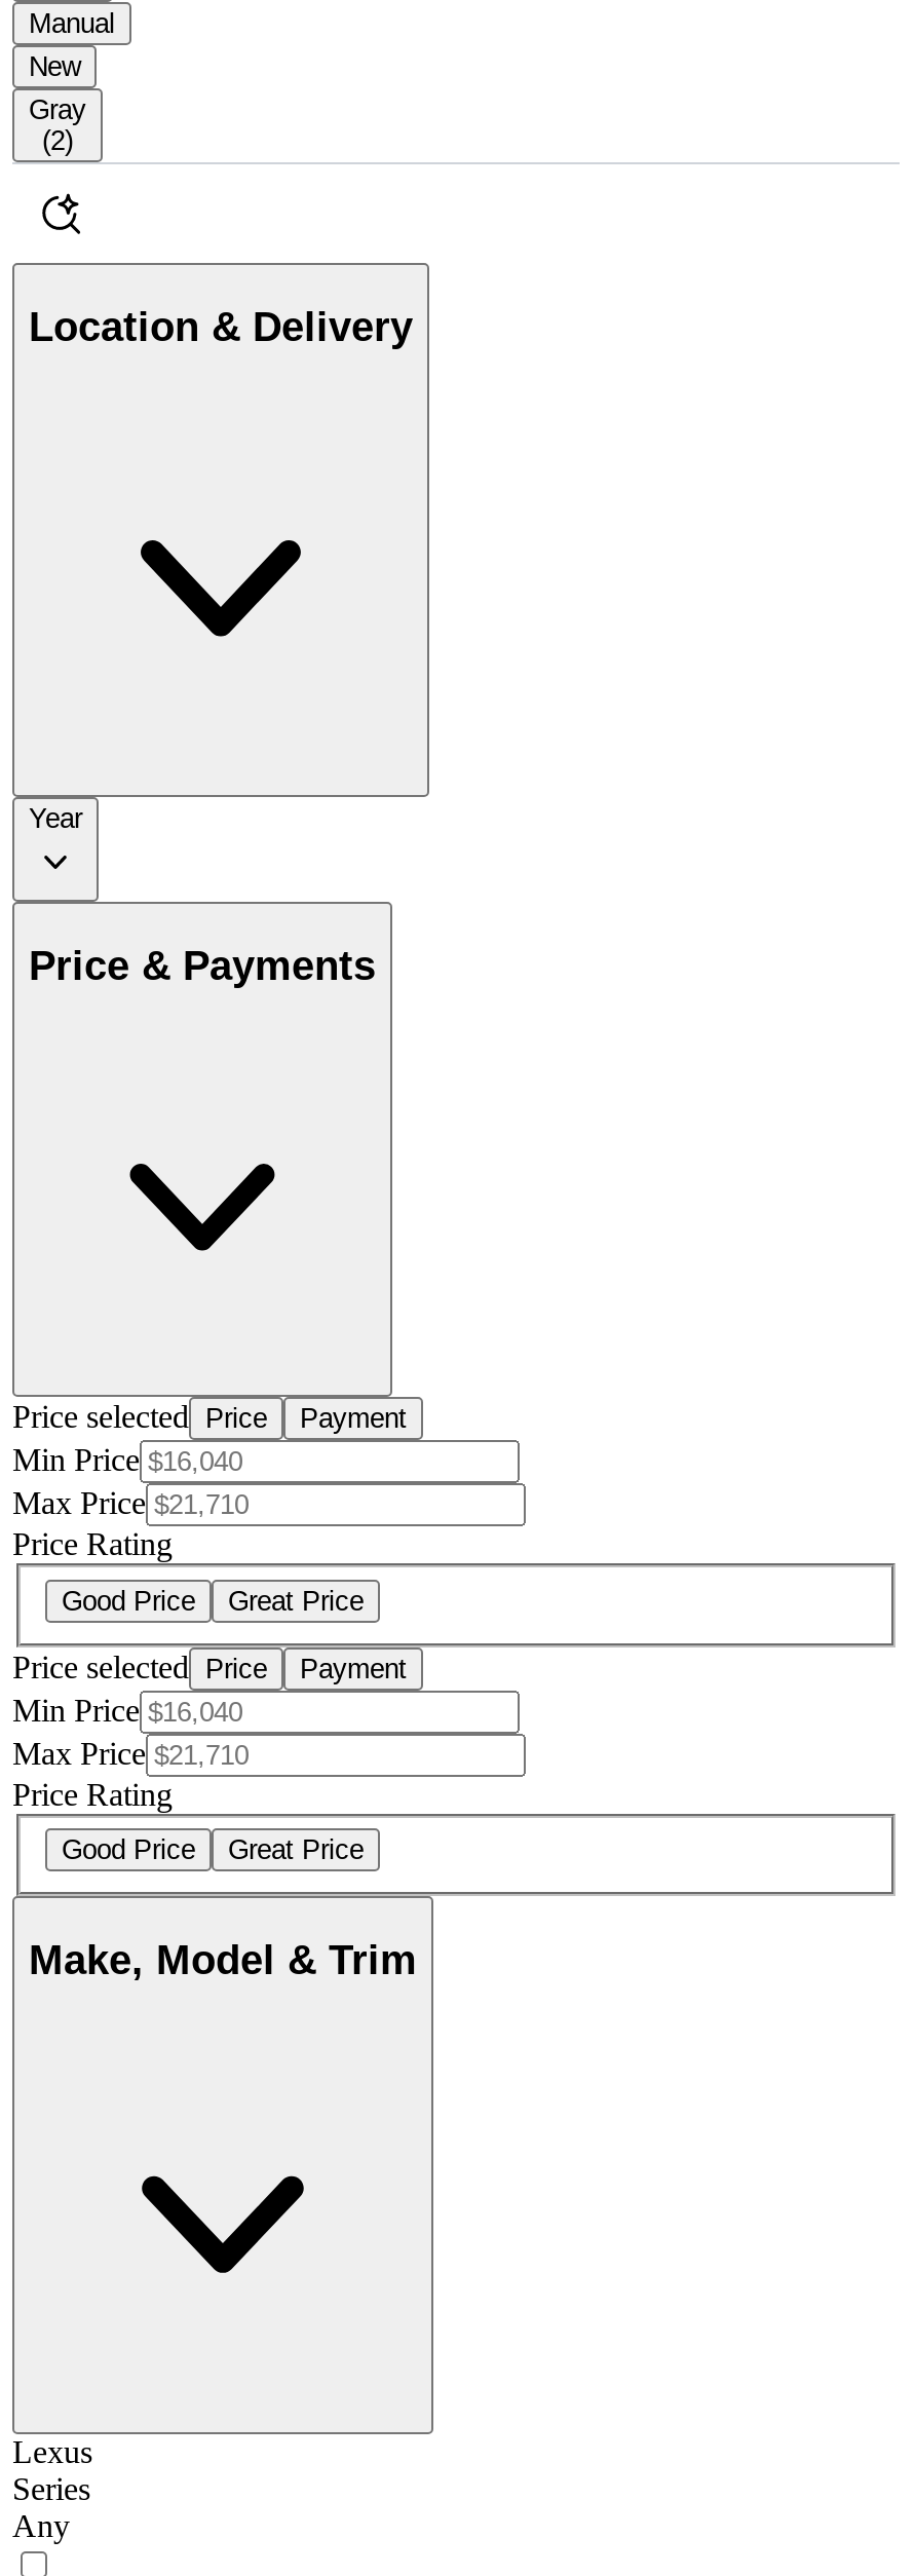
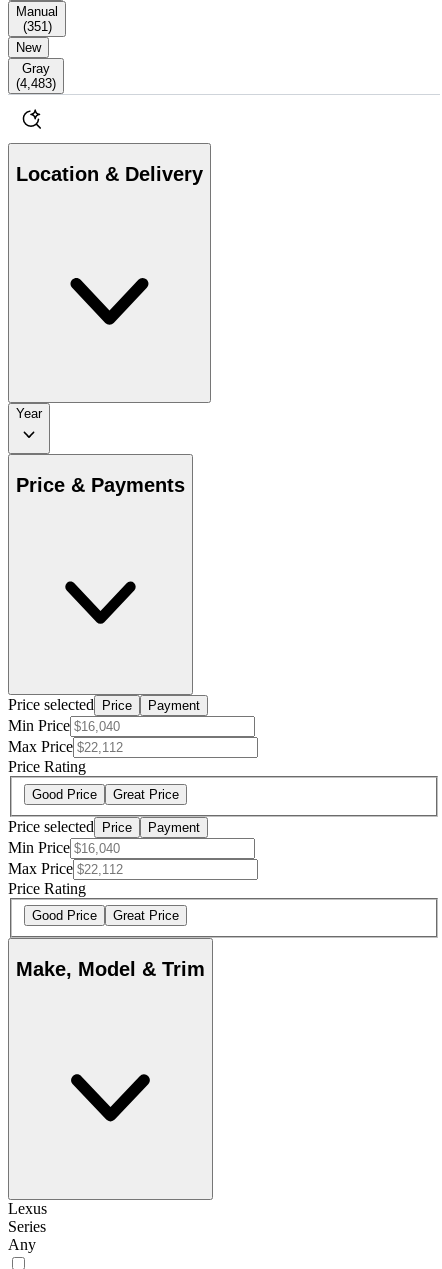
+ (351)

- (2)
+ (4,483)
